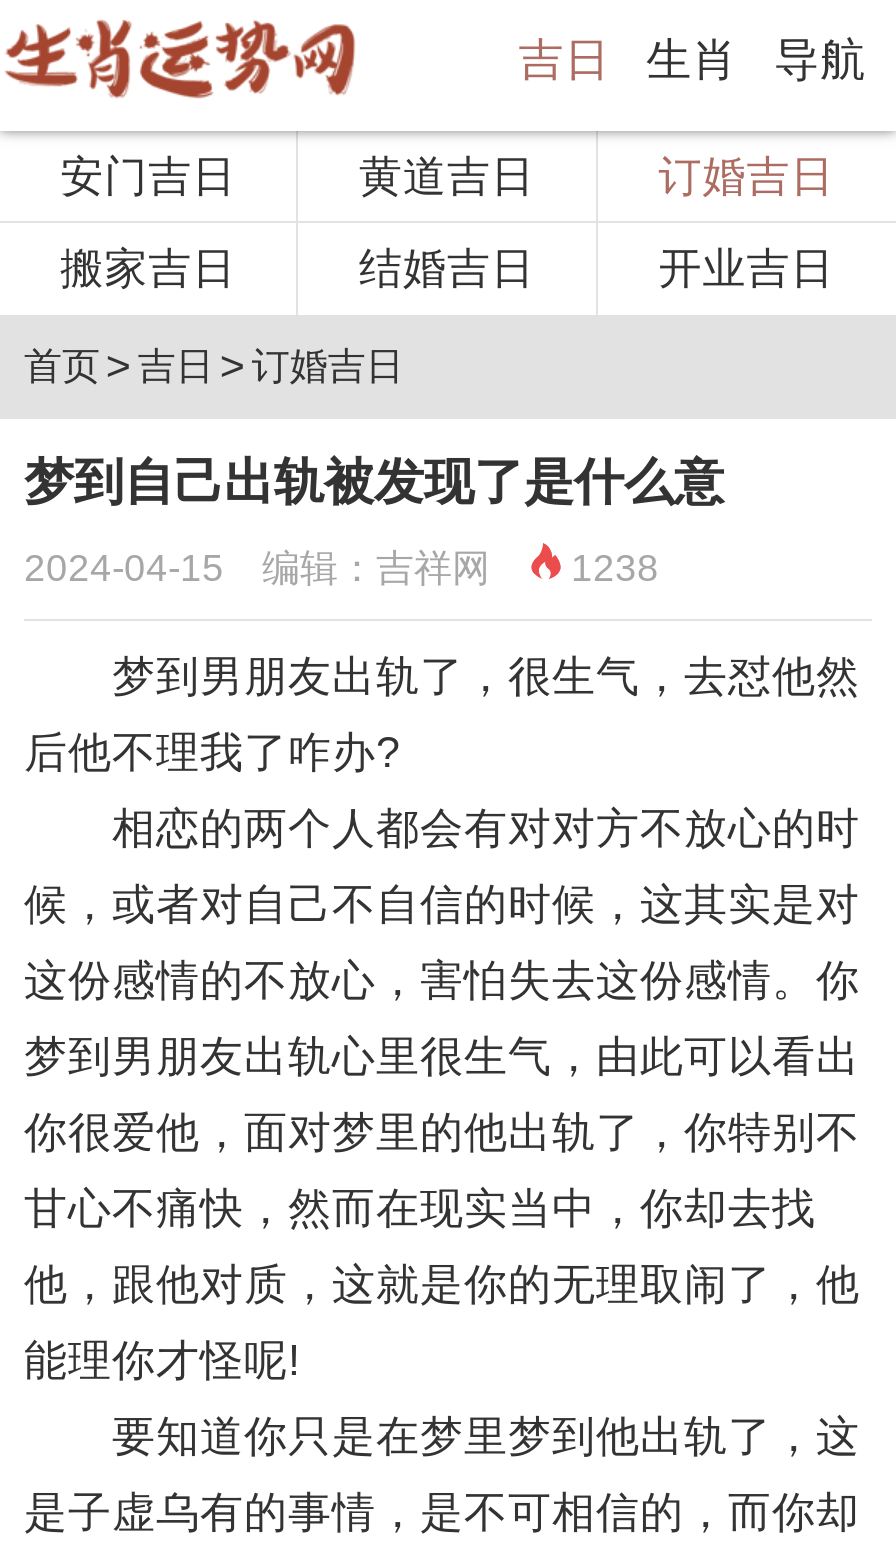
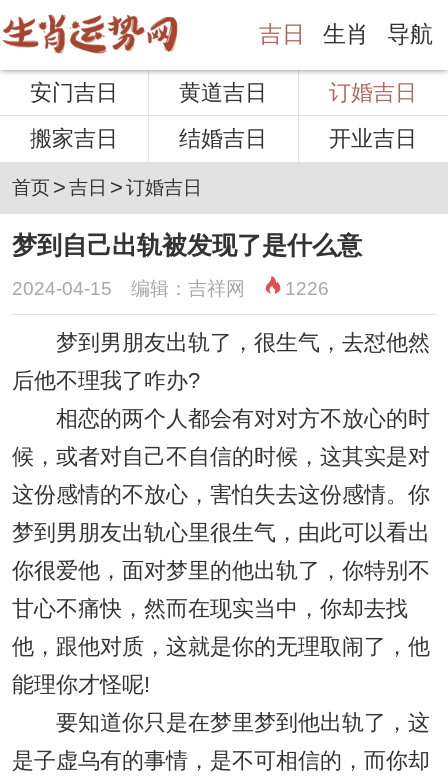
- 2024-04-15 编辑：吉祥网 1238
+ 2024-04-15 编辑：吉祥网 1226
